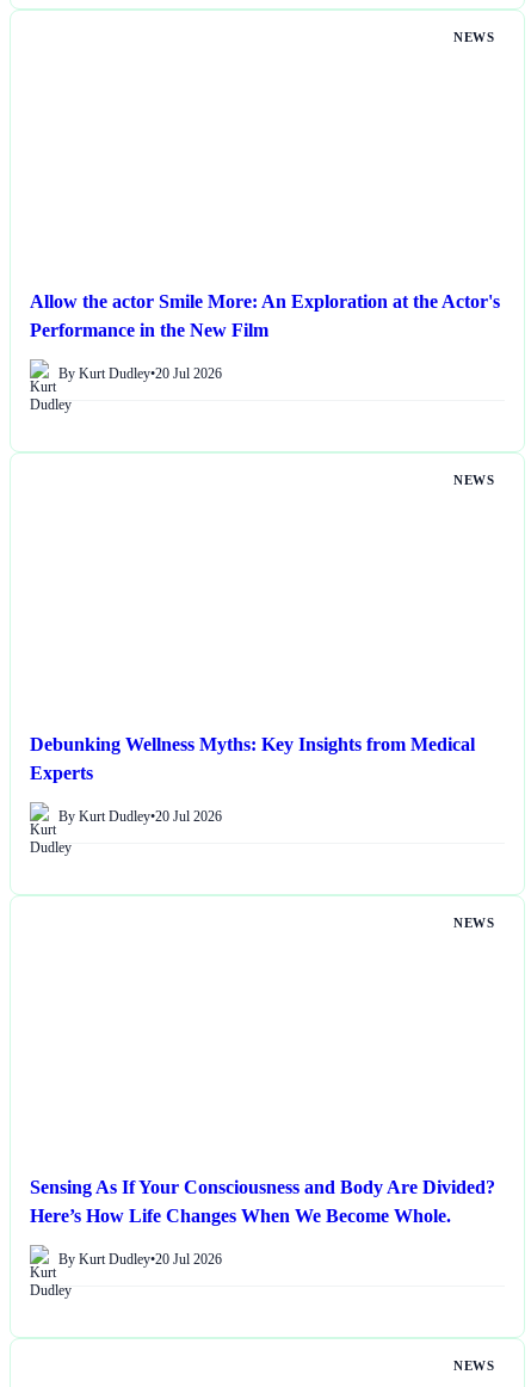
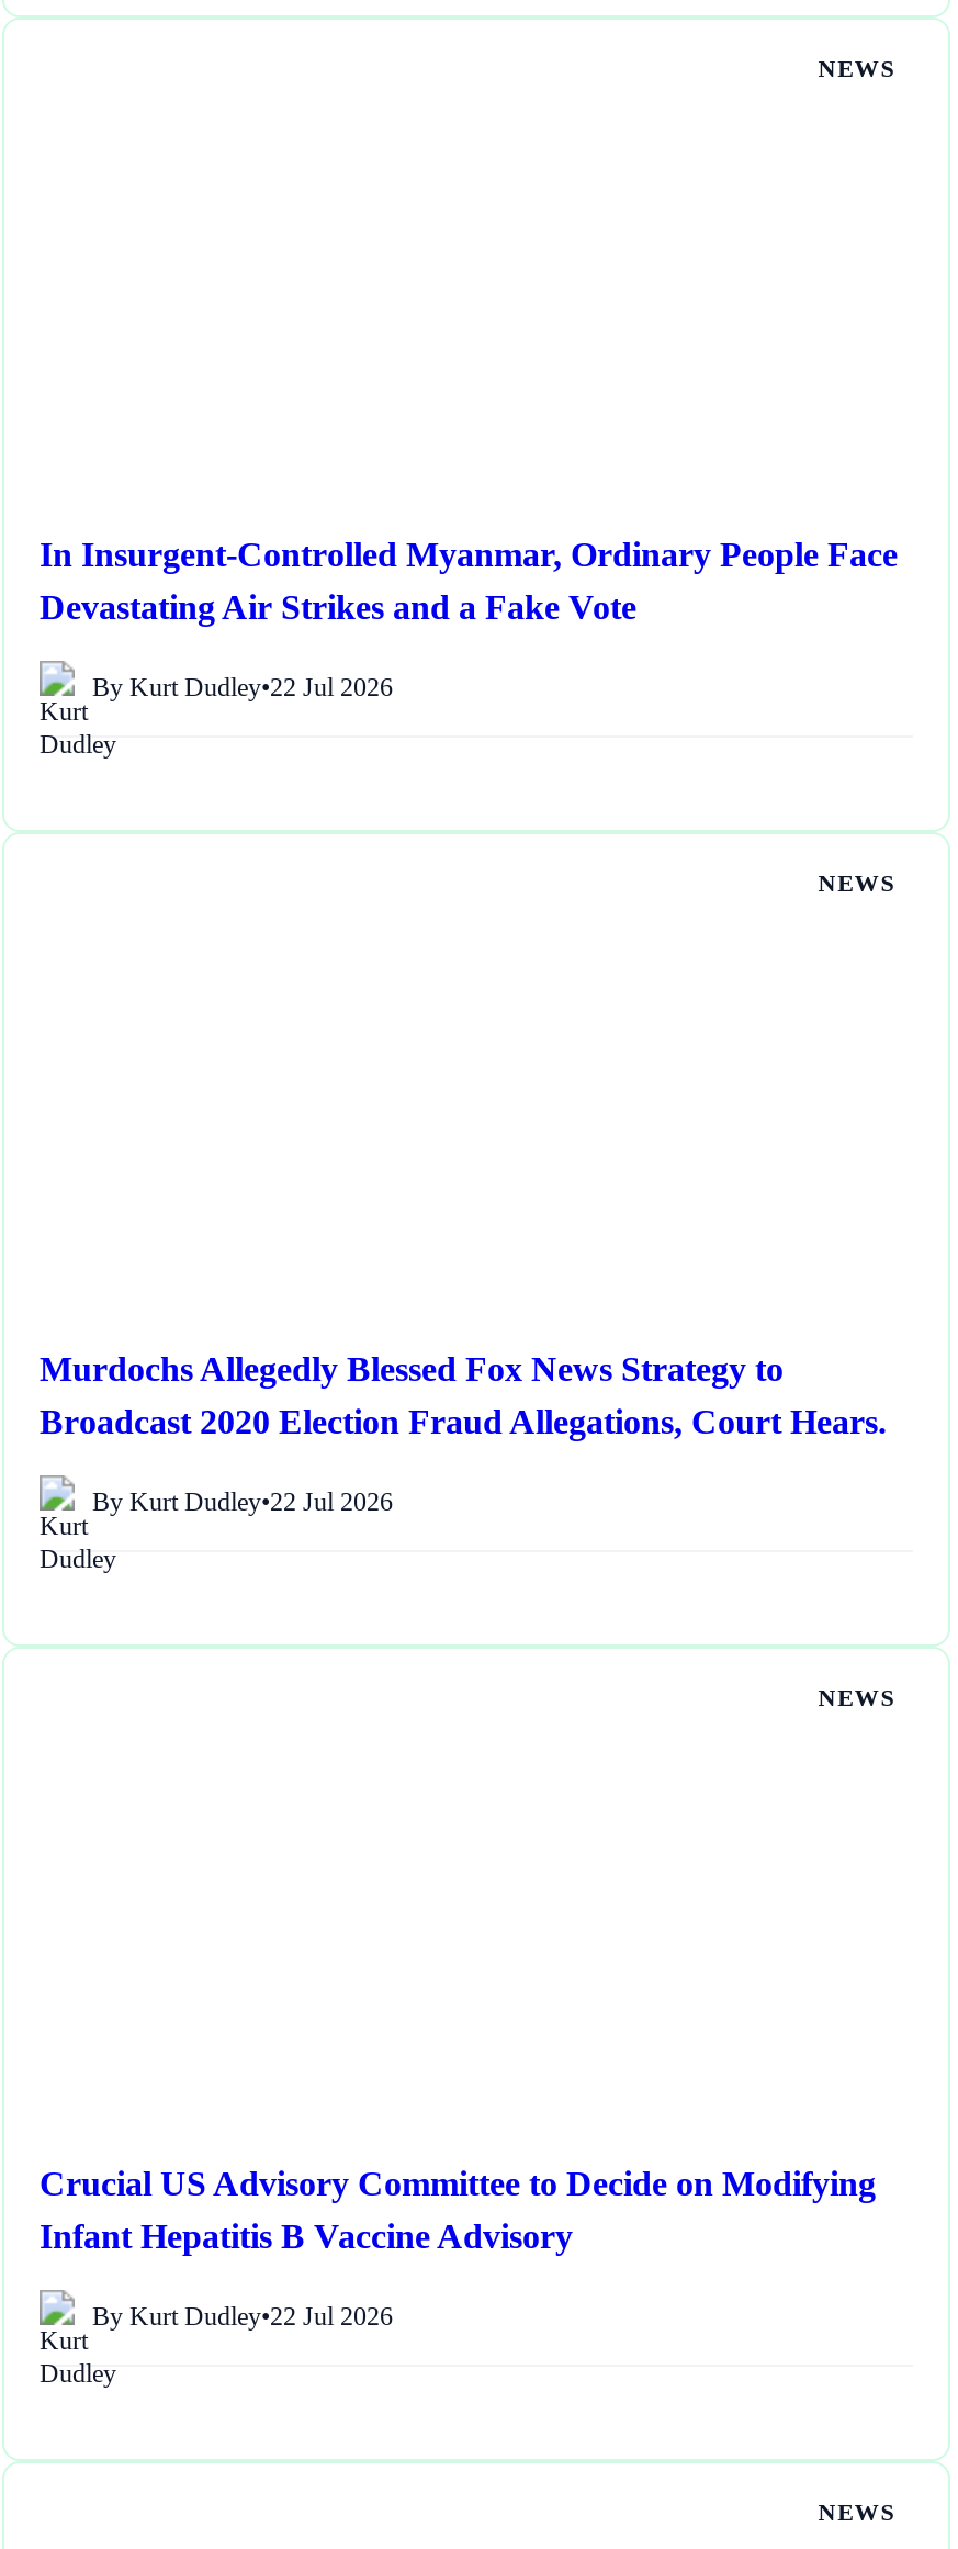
- Allow the actor Smile More: An Exploration at the Actor's
- Performance in the New Film
+ In Insurgent-Controlled Myanmar, Ordinary People Face
+ Devastating Air Strikes and a Fake Vote

- By Kurt Dudley•20 Jul 2026
+ By Kurt Dudley•22 Jul 2026

- Debunking Wellness Myths: Key Insights from Medical
- Experts
+ Murdochs Allegedly Blessed Fox News Strategy to
+ Broadcast 2020 Election Fraud Allegations, Court Hears.

- By Kurt Dudley•20 Jul 2026
+ By Kurt Dudley•22 Jul 2026

- Sensing As If Your Consciousness and Body Are Divided?
- Here’s How Life Changes When We Become Whole.
+ Crucial US Advisory Committee to Decide on Modifying
+ Infant Hepatitis B Vaccine Advisory

- By Kurt Dudley•20 Jul 2026
+ By Kurt Dudley•22 Jul 2026
